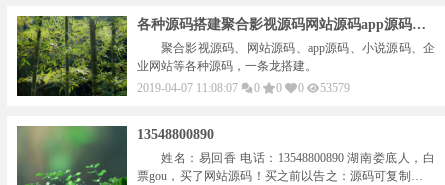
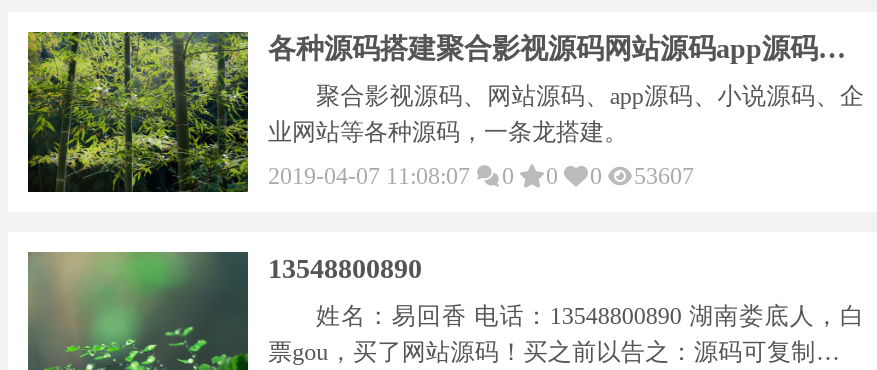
- 53579
+ 53607
